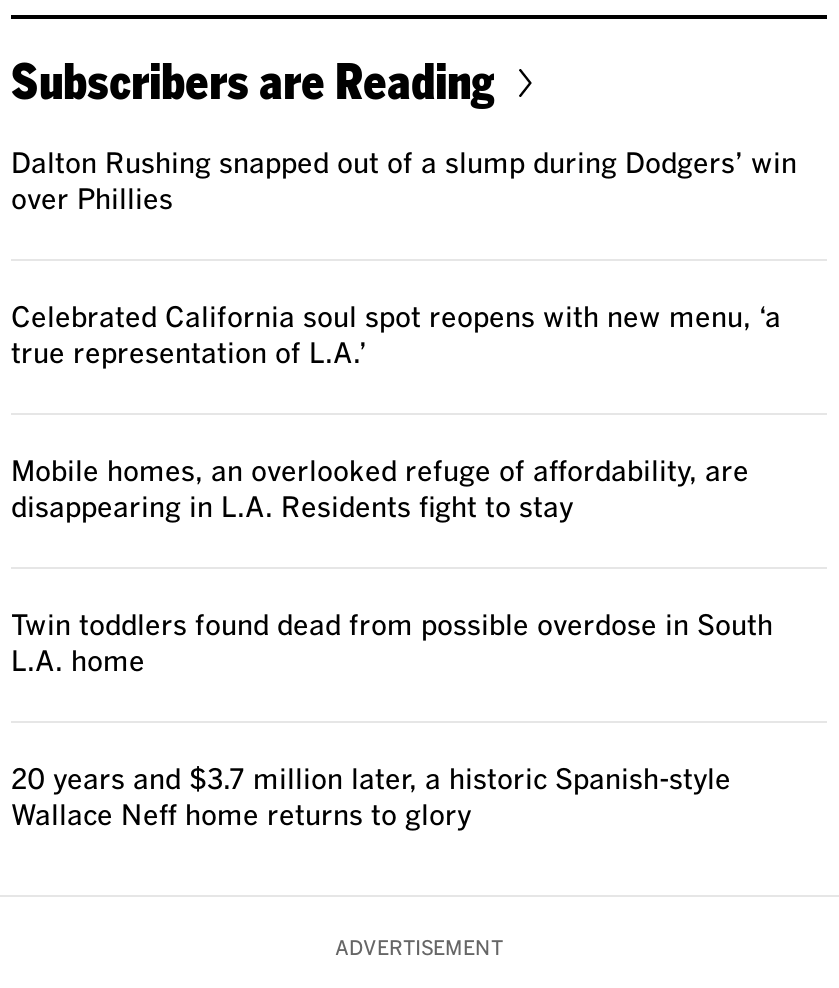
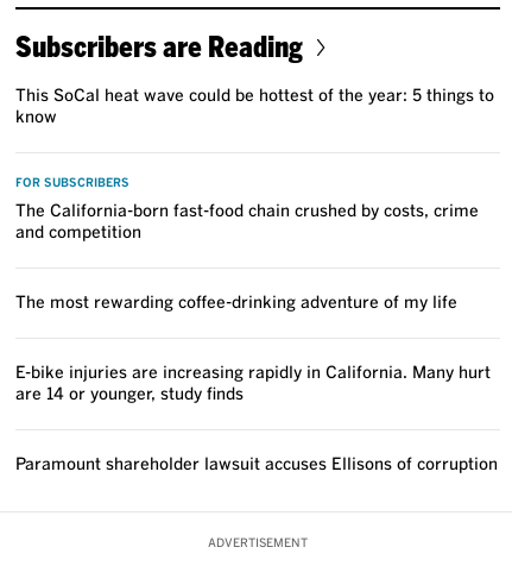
- Dalton Rushing snapped out of a slump during Dodgers’ win
- over Phillies
+ This SoCal heat wave could be hottest of the year: 5 things to
+ know

- Celebrated California soul spot reopens with new menu, ‘a
- true representation of L.A.’
+ FOR SUBSCRIBERS
+ The California-born fast-food chain crushed by costs, crime
+ and competition

- Mobile homes, an overlooked refuge of affordability, are
- disappearing in L.A. Residents fight to stay
+ The most rewarding coffee-drinking adventure of my life

- Twin toddlers found dead from possible overdose in South
- L.A. home
+ E-bike injuries are increasing rapidly in California. Many hurt
+ are 14 or younger, study finds

- 20 years and $3.7 million later, a historic Spanish-style
- Wallace Neff home returns to glory
+ Paramount shareholder lawsuit accuses Ellisons of corruption
